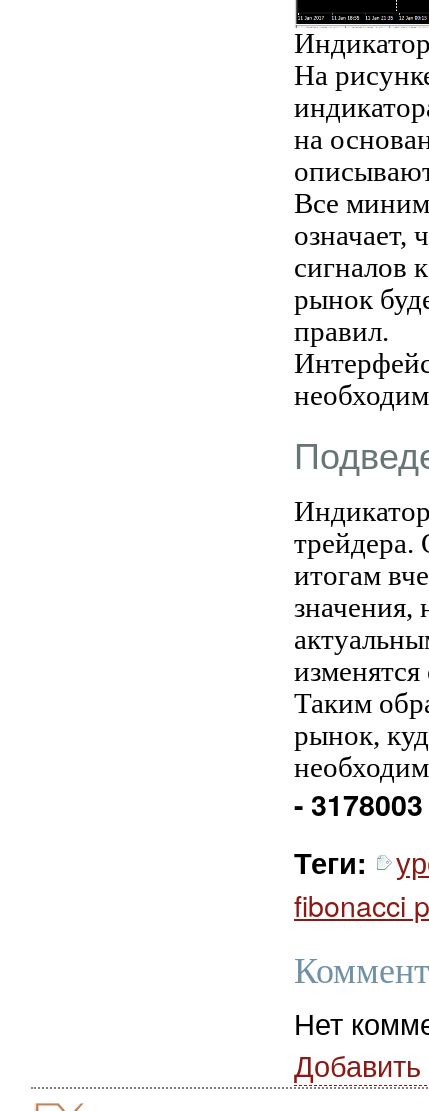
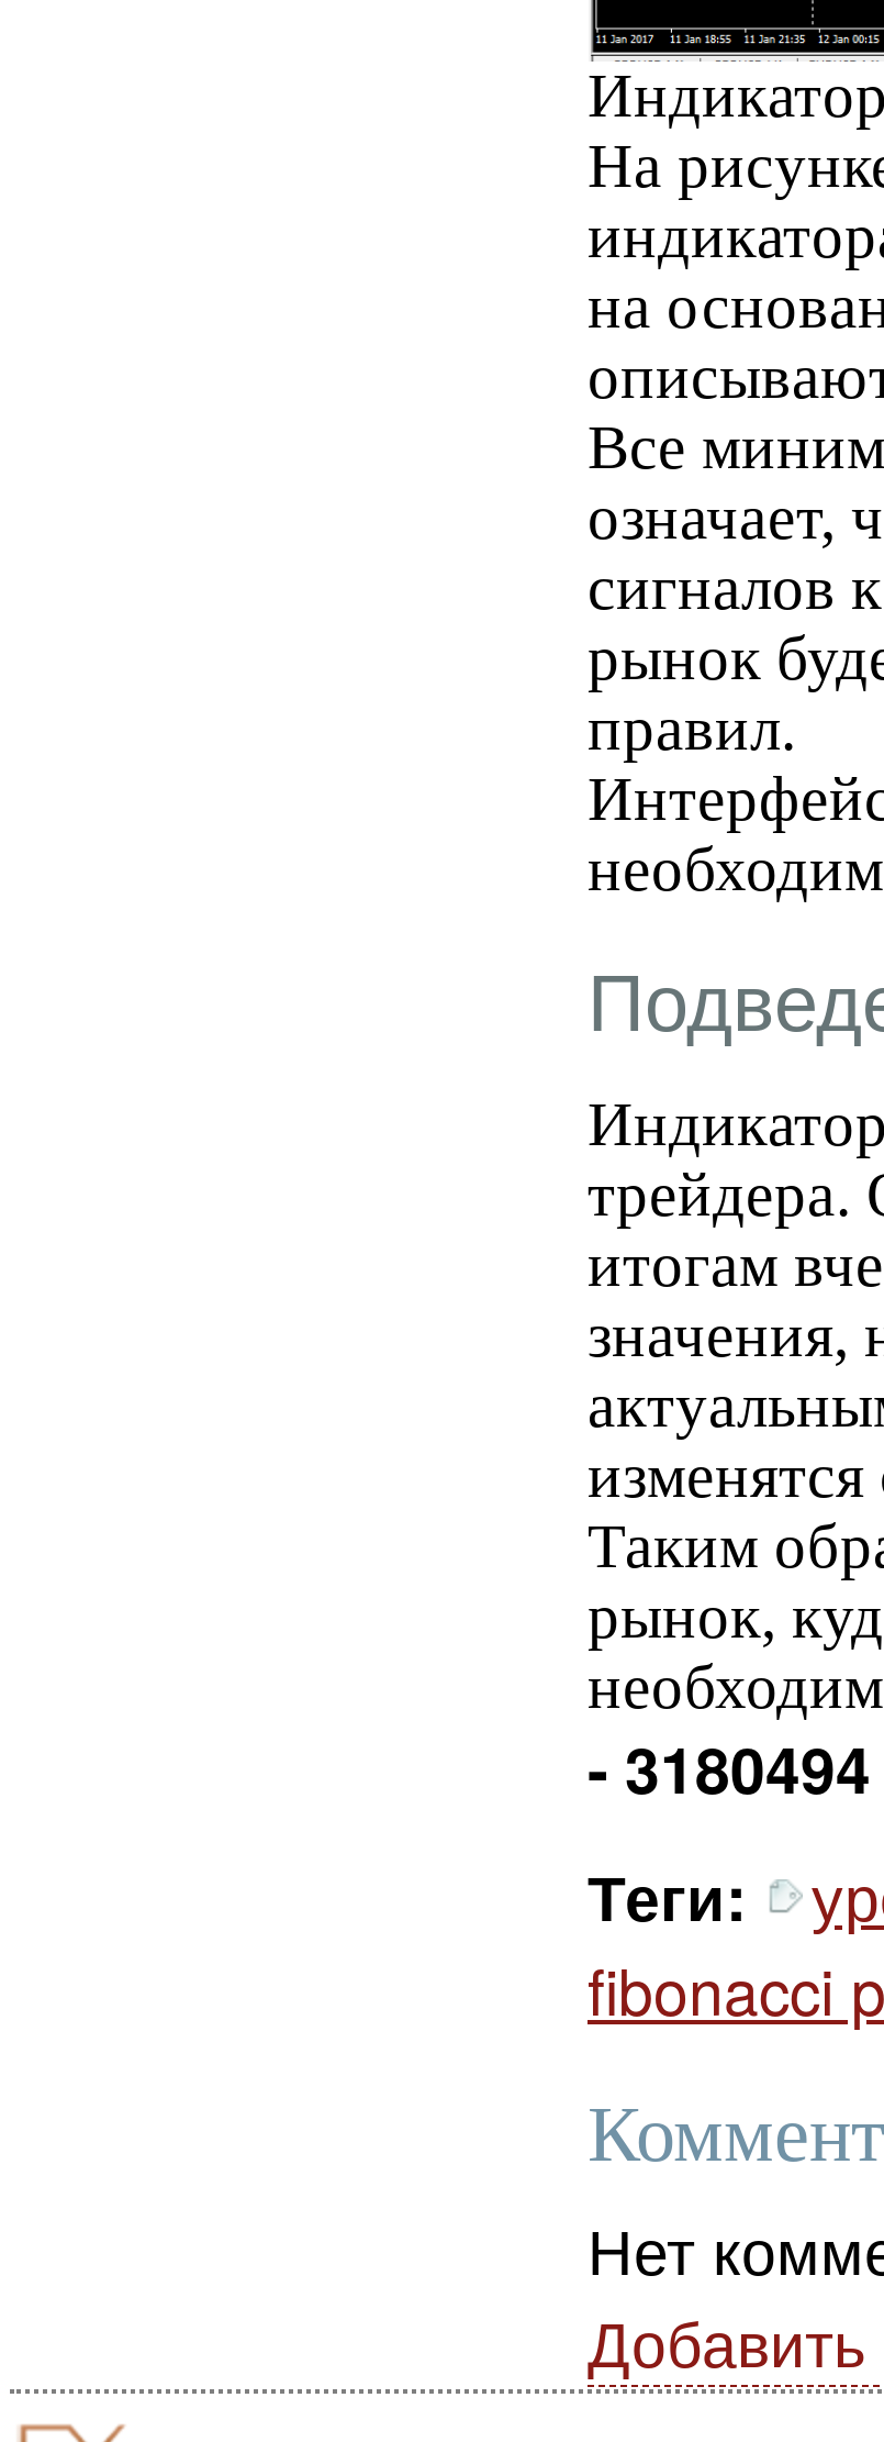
- - 3178003
+ - 3180494
